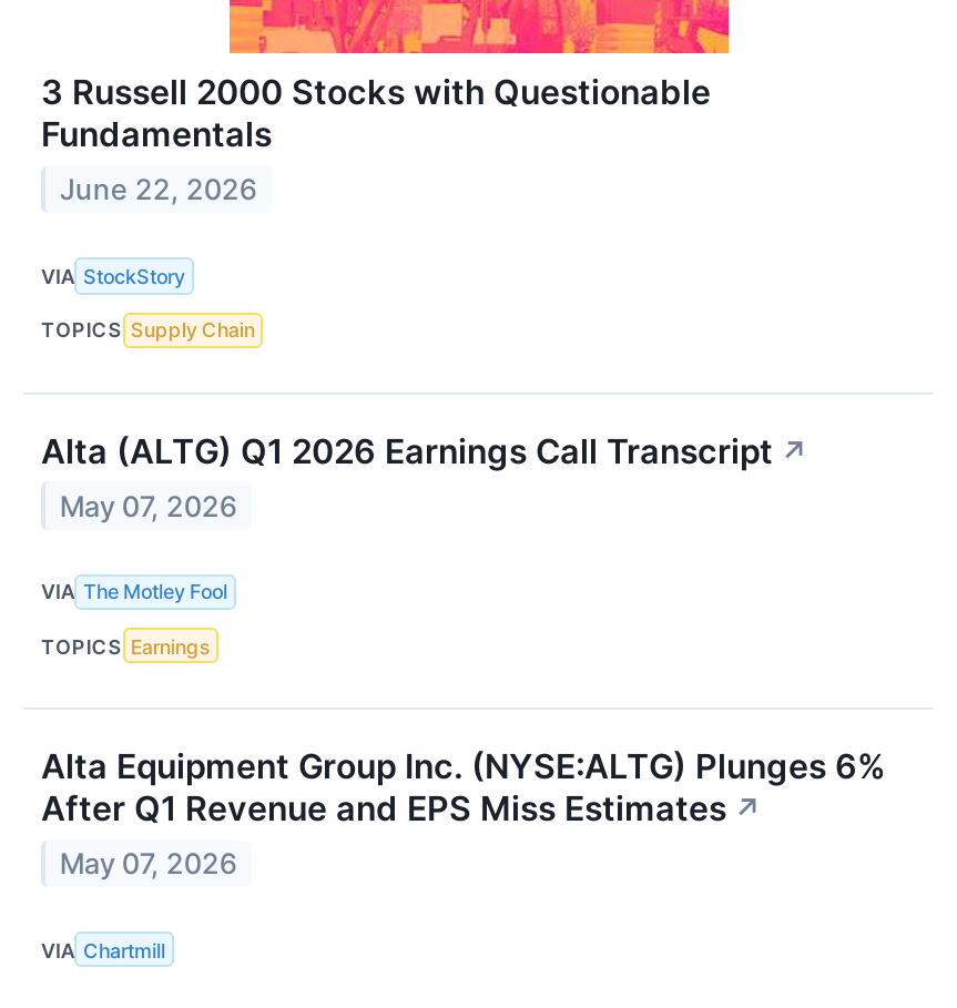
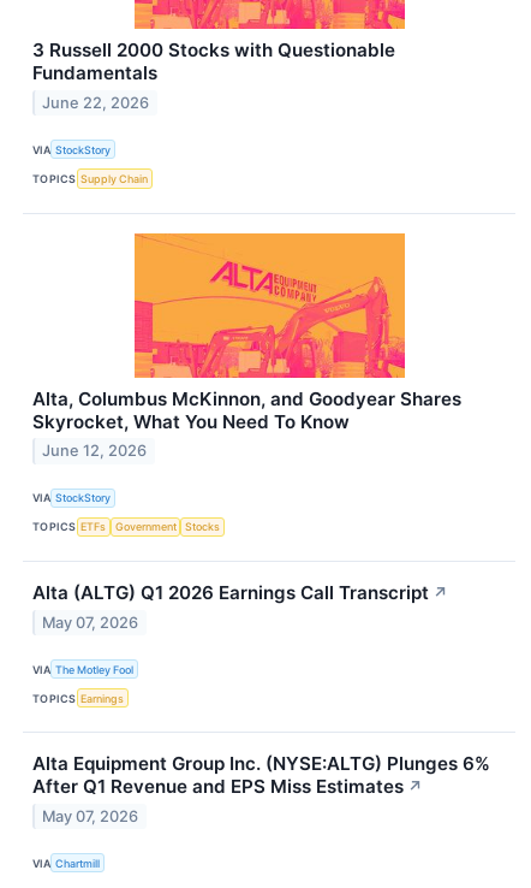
+ [image]
+ Alta, Columbus McKinnon, and Goodyear Shares
+ Skyrocket, What You Need To Know
+ June 12, 2026
+ VIA StockStory
+ TOPICS ETFs
+ Government
+ Stocks
